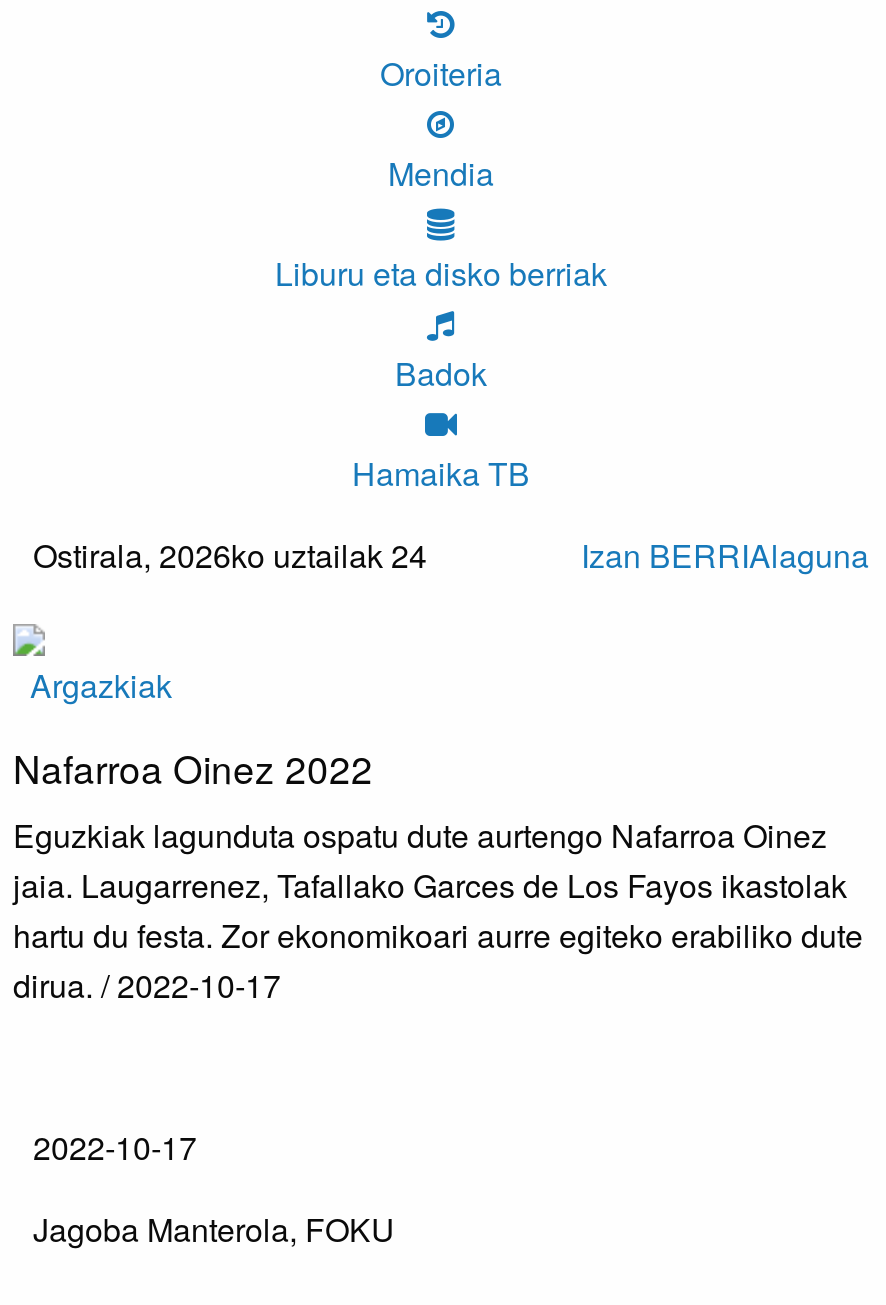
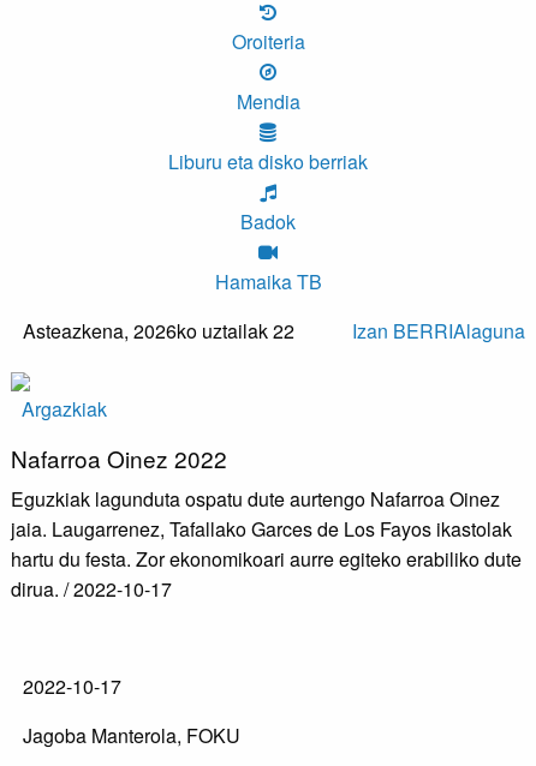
- Ostirala, 2026ko uztailak 24
+ Asteazkena, 2026ko uztailak 22
